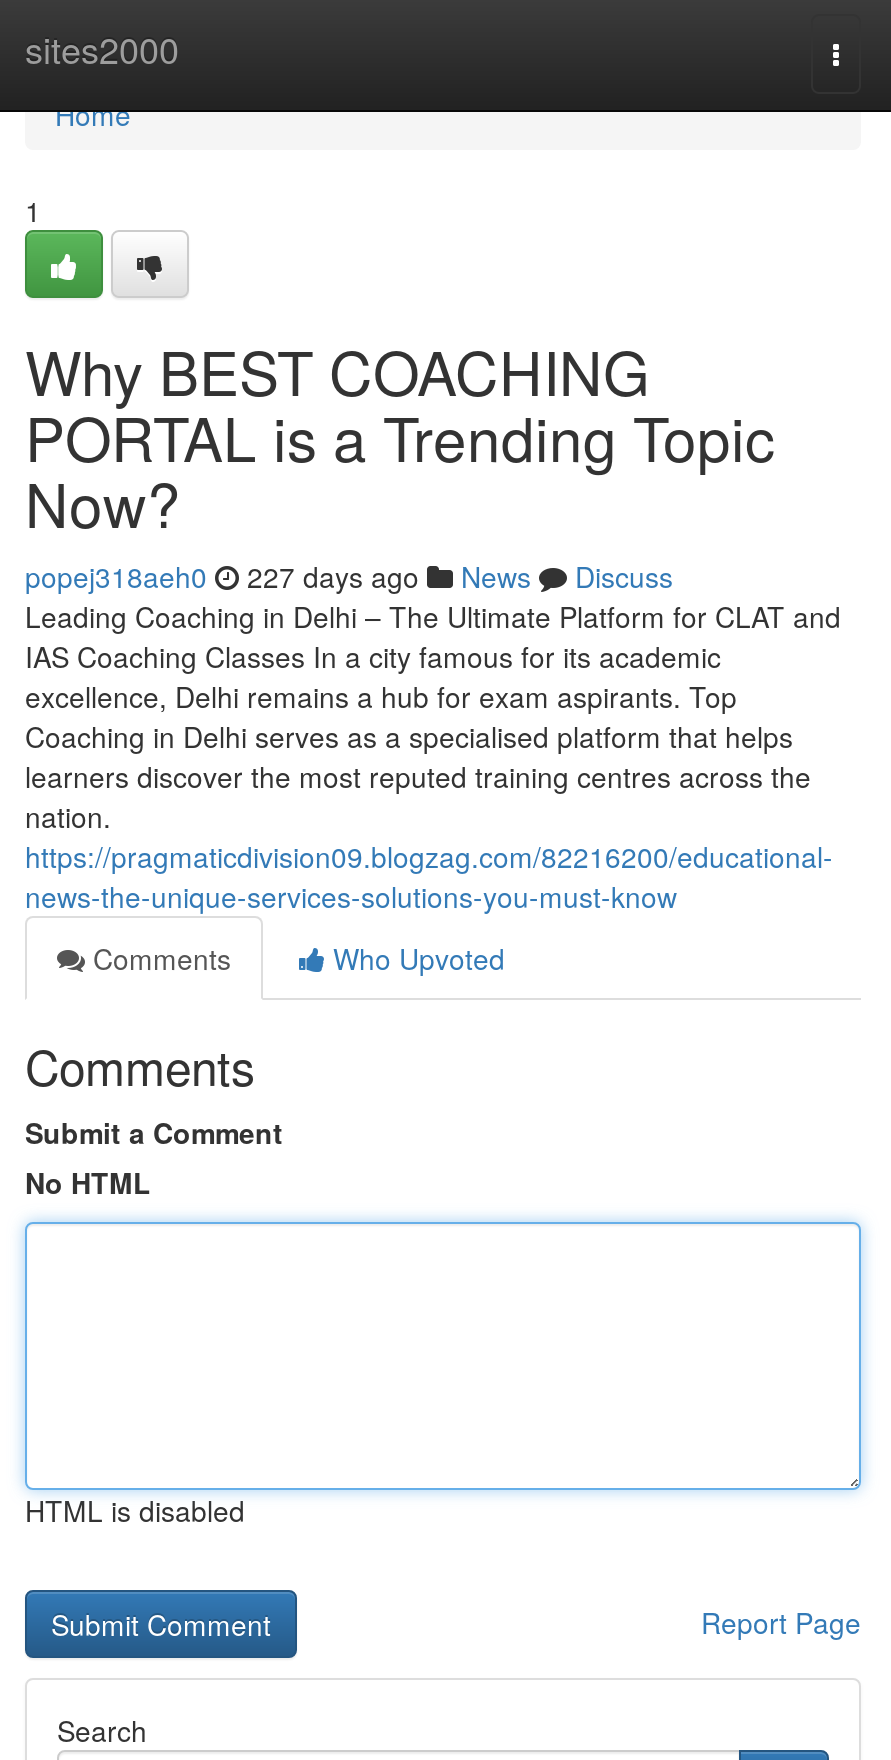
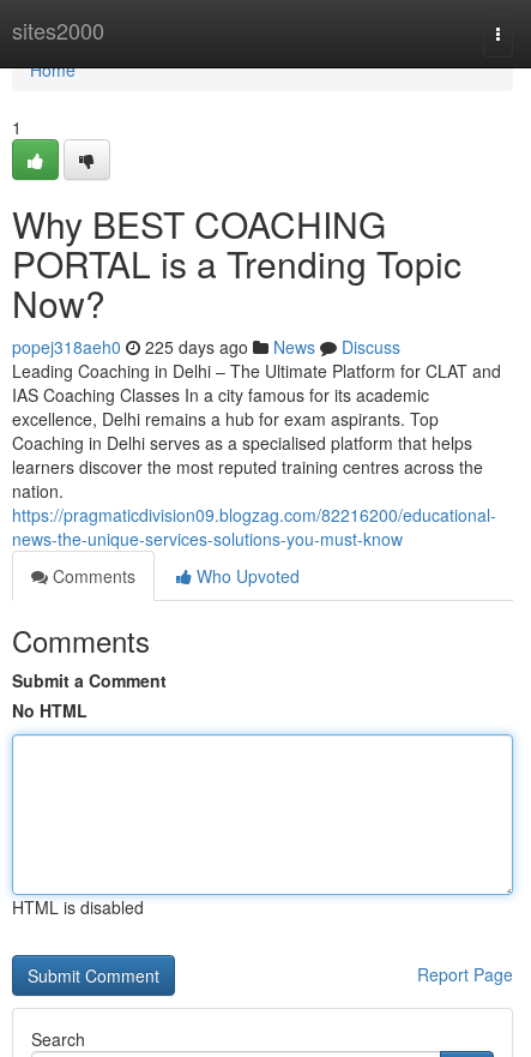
- popej318aeh0 227 days ago News Discuss
+ popej318aeh0 225 days ago News Discuss
